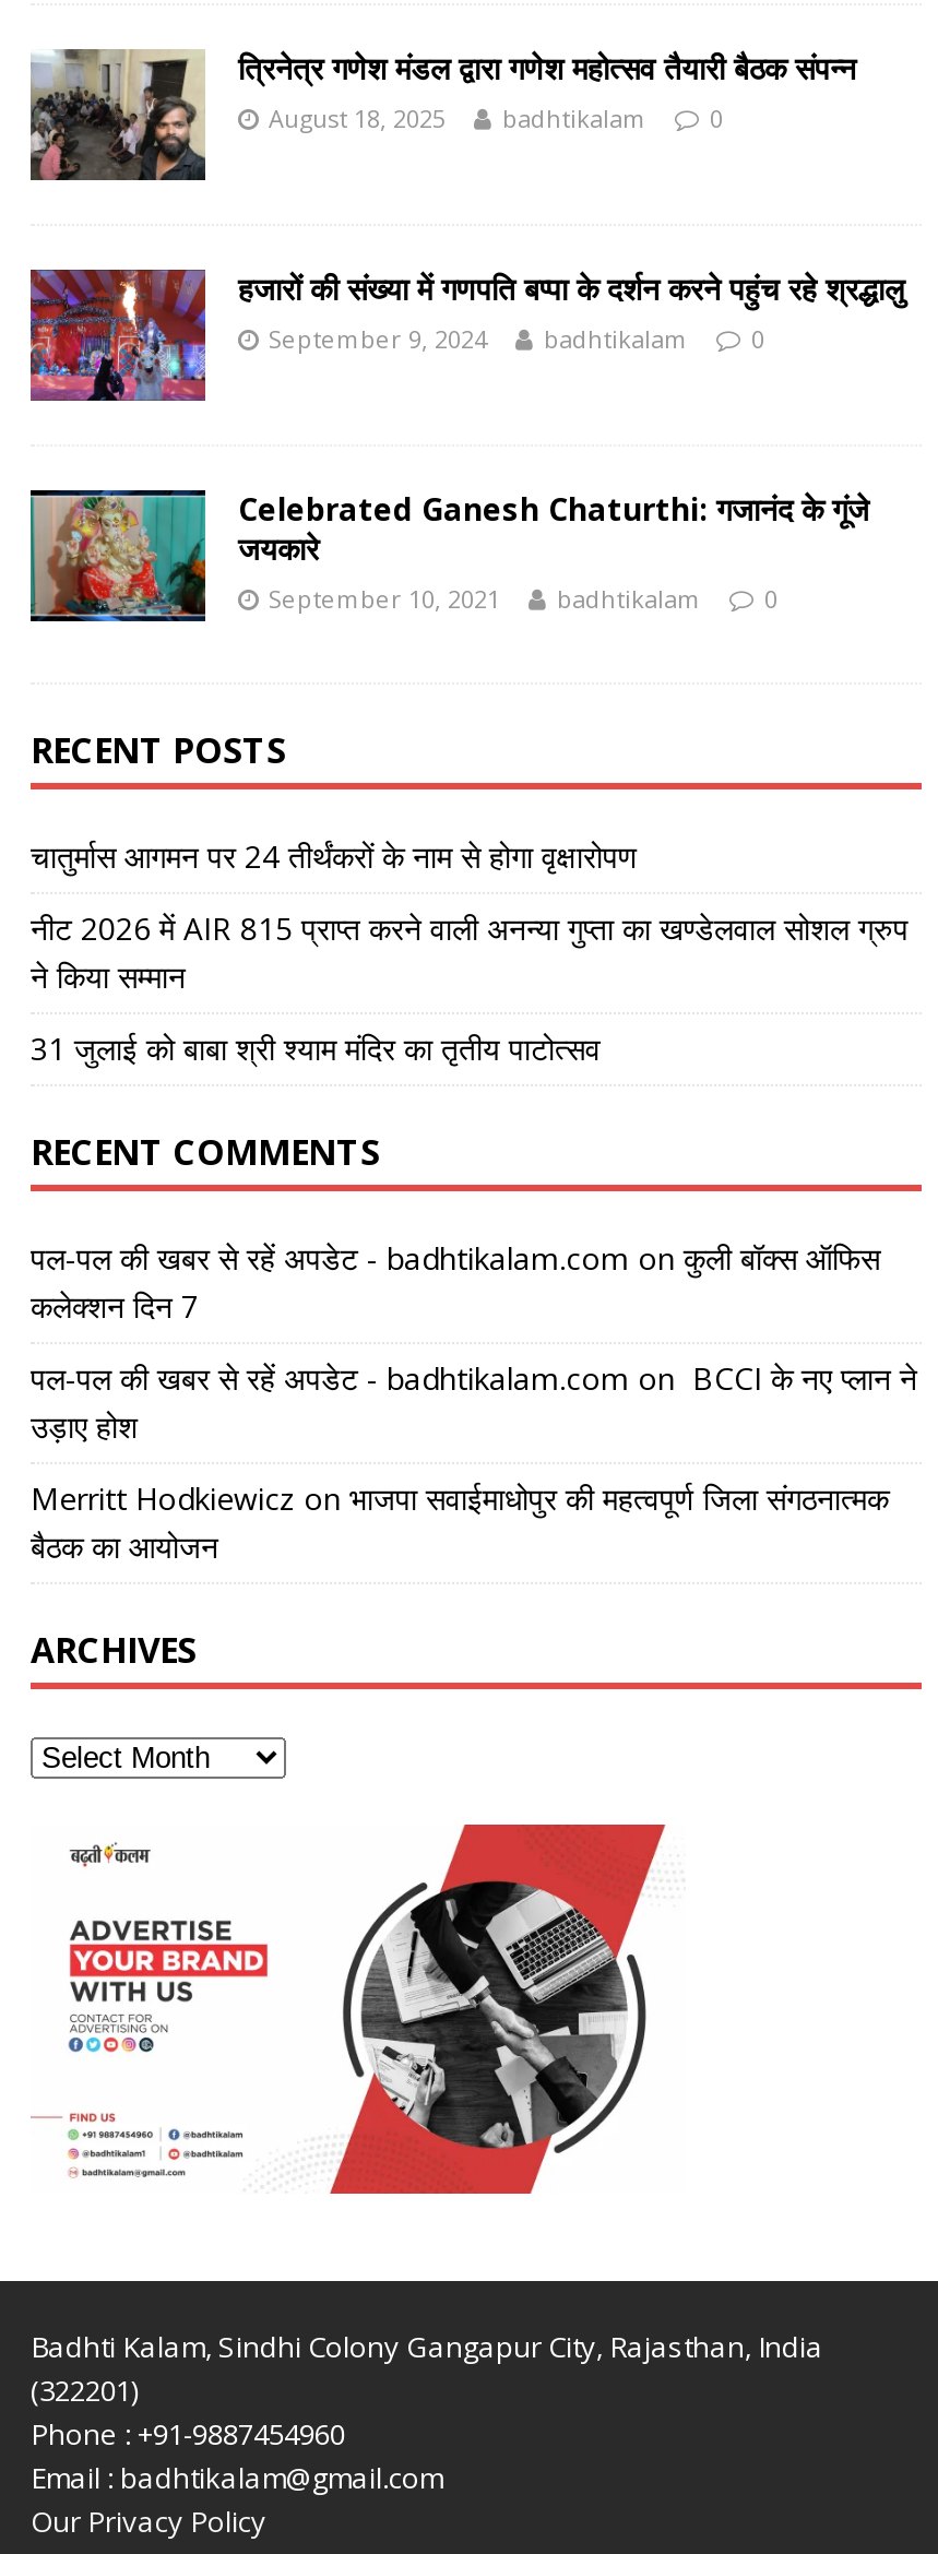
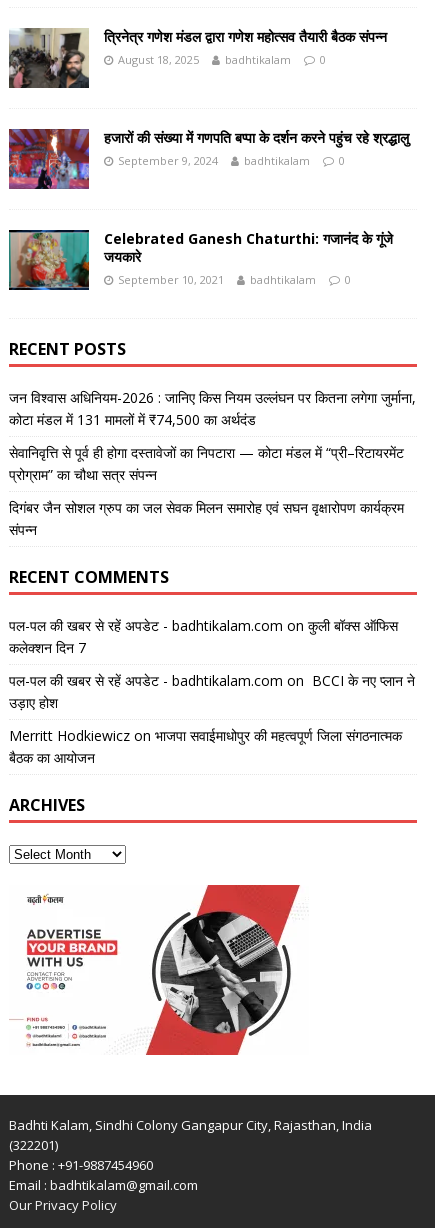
- चातुर्मास आगमन पर 24 तीर्थंकरों के नाम से होगा वृक्षारोपण
+ जन विश्वास अधिनियम-2026 : जानिए किस नियम उल्लंघन पर कितना लगेगा जुर्माना,
+ कोटा मंडल में 131 मामलों में ₹74,500 का अर्थदंड

- नीट 2026 में AIR 815 प्राप्त करने वाली अनन्या गुप्ता का खण्डेलवाल सोशल ग्रुप
- ने किया सम्मान
+ सेवानिवृत्ति से पूर्व ही होगा दस्तावेजों का निपटारा — कोटा मंडल में “प्री–रिटायरमेंट
+ प्रोग्राम” का चौथा सत्र संपन्न

- 31 जुलाई को बाबा श्री श्याम मंदिर का तृतीय पाटोत्सव
+ दिगंबर जैन सोशल ग्रुप का जल सेवक मिलन समारोह एवं सघन वृक्षारोपण कार्यक्रम
+ संपन्न
